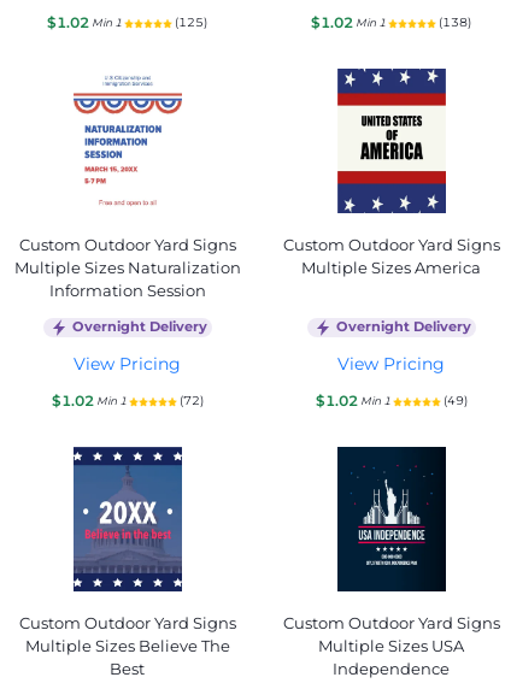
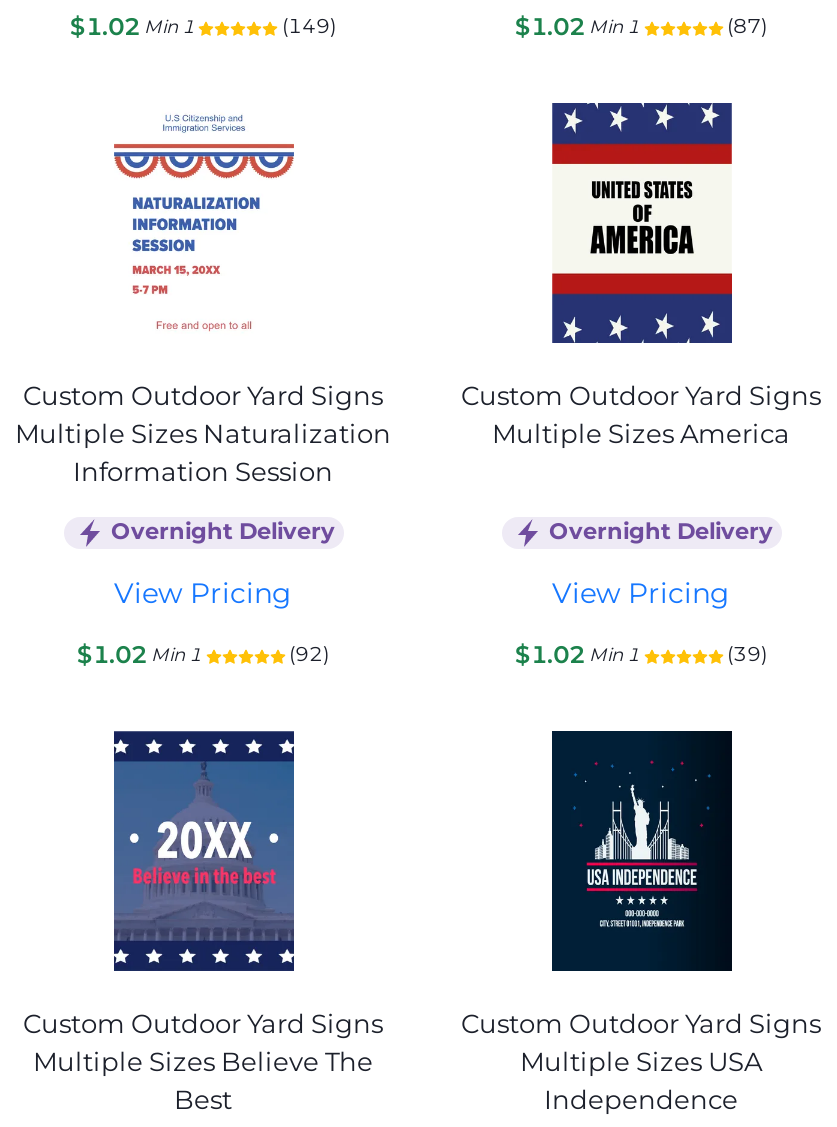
- (125)
+ (149)

- (138)
+ (87)

- (72)
+ (92)

- (49)
+ (39)
